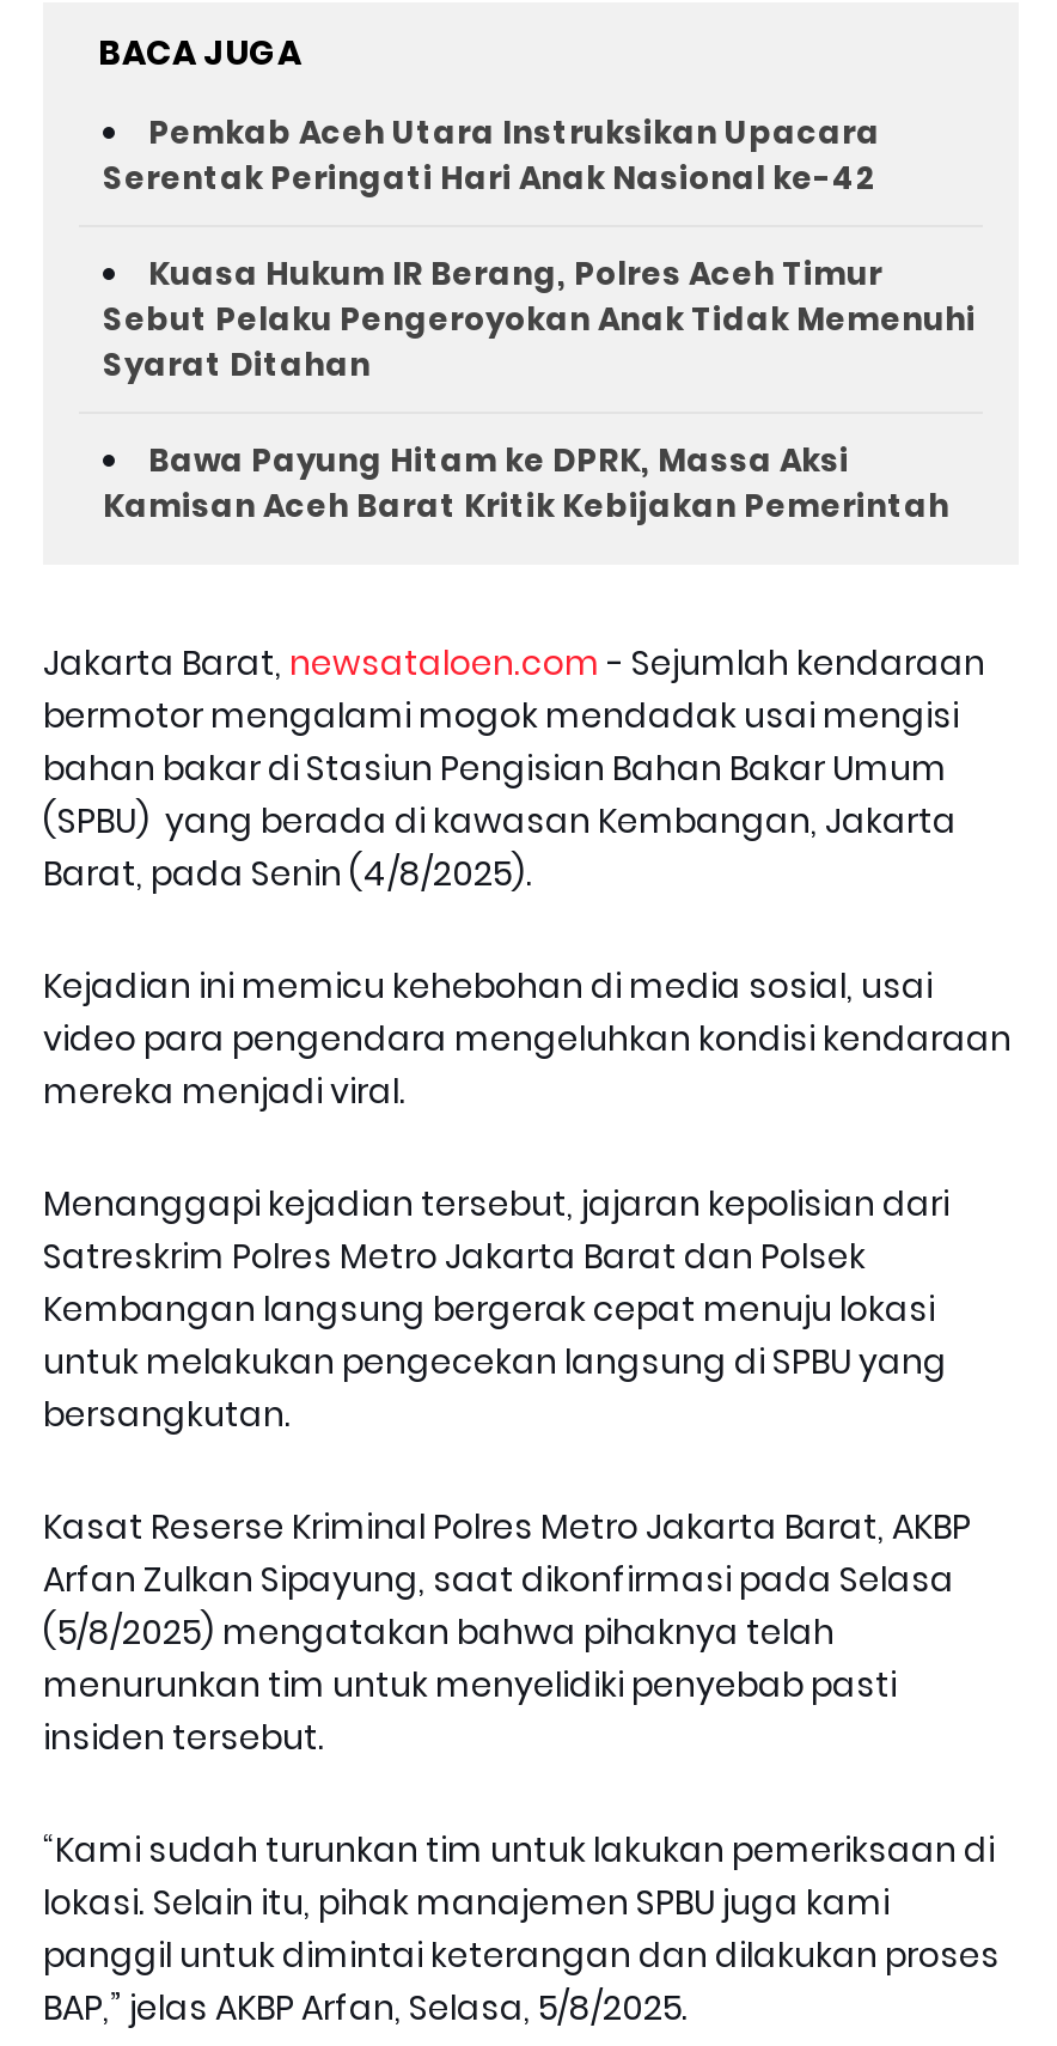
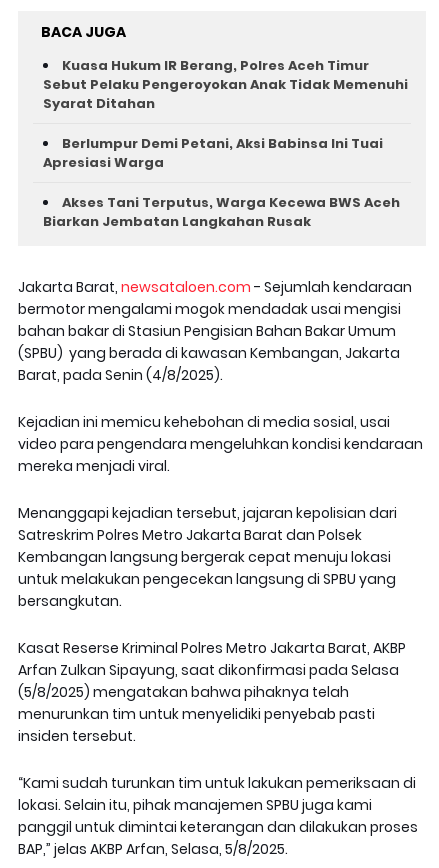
- Pemkab Aceh Utara Instruksikan Upacara
- Serentak Peringati Hari Anak Nasional ke-42

moved up: Kuasa Hukum IR Berang, Polres Aceh Timur | Sebut Pelaku Pengeroyokan Anak Tidak Memenuhi | Syarat Ditahan

- Bawa Payung Hitam ke DPRK, Massa Aksi
- Kamisan Aceh Barat Kritik Kebijakan Pemerintah
+ Berlumpur Demi Petani, Aksi Babinsa Ini Tuai
+ Apresiasi Warga
+ Akses Tani Terputus, Warga Kecewa BWS Aceh
+ Biarkan Jembatan Langkahan Rusak
